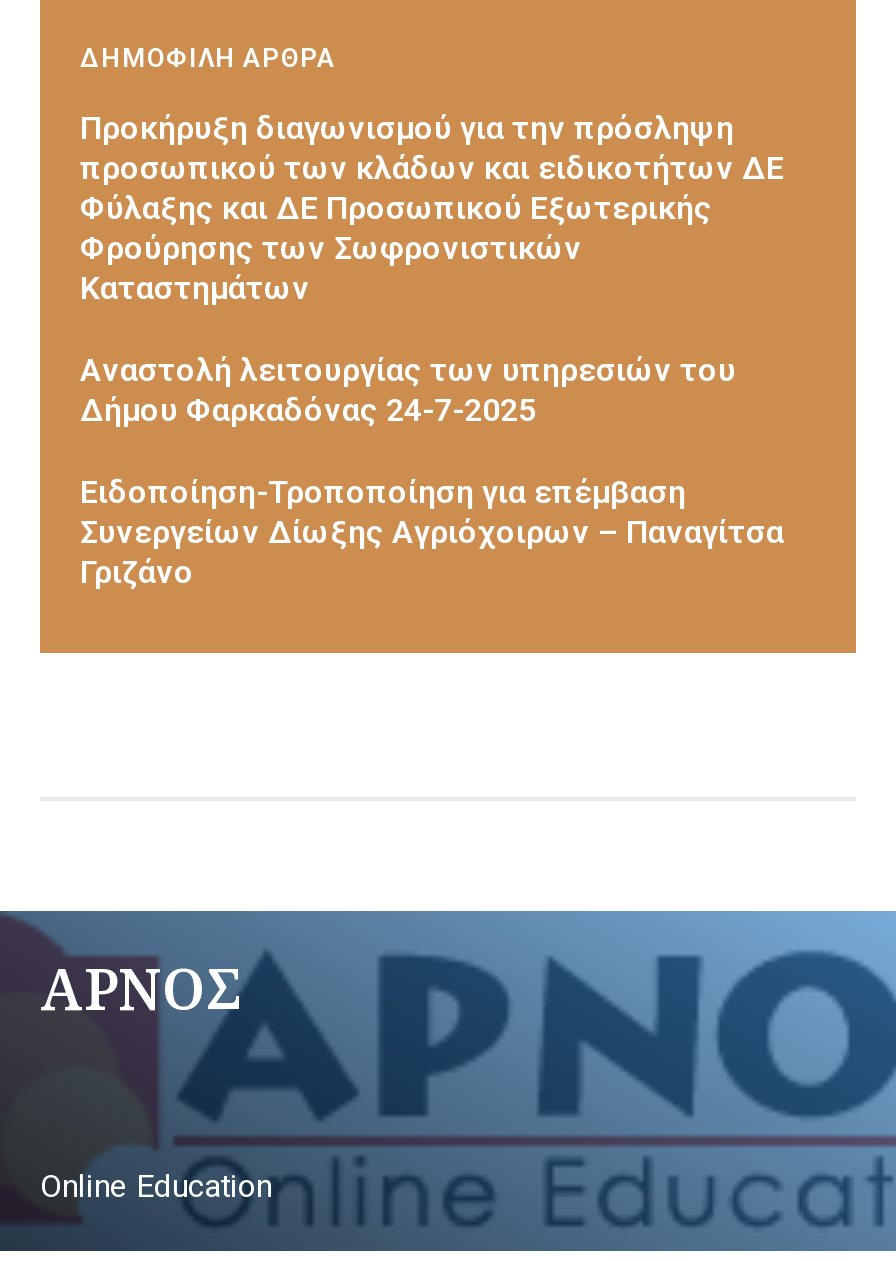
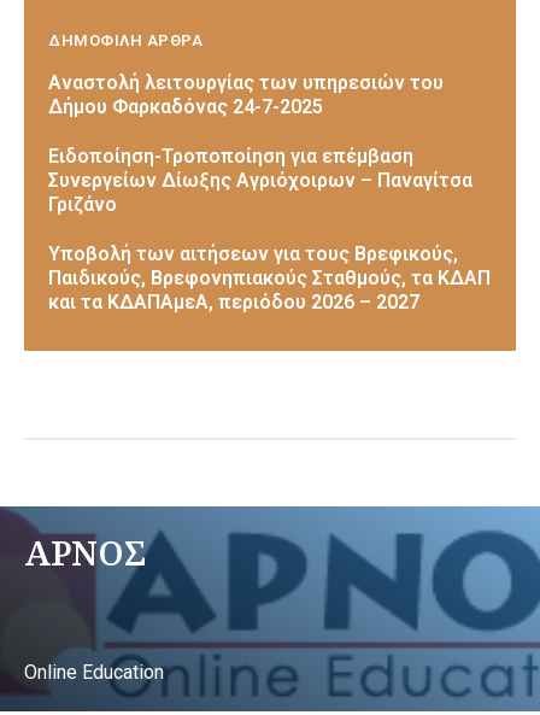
- Προκήρυξη διαγωνισμού για την πρόσληψη
- προσωπικού των κλάδων και ειδικοτήτων ΔΕ
- Φύλαξης και ΔΕ Προσωπικού Εξωτερικής
- Φρούρησης των Σωφρονιστικών
- Καταστημάτων

moved up: Αναστολή λειτουργίας των υπηρεσιών του | Δήμου Φαρκαδόνας 24-7-2025 | Ειδοποίηση-Τροποποίηση για επέμβαση | Συνεργείων Δίωξης Αγριόχοιρων – Παναγίτσα | Γριζάνο

+ Υποβολή των αιτήσεων για τους Βρεφικούς,
+ Παιδικούς, Βρεφονηπιακούς Σταθμούς, τα ΚΔΑΠ
+ και τα ΚΔΑΠΑμεΑ, περιόδου 2026 – 2027
